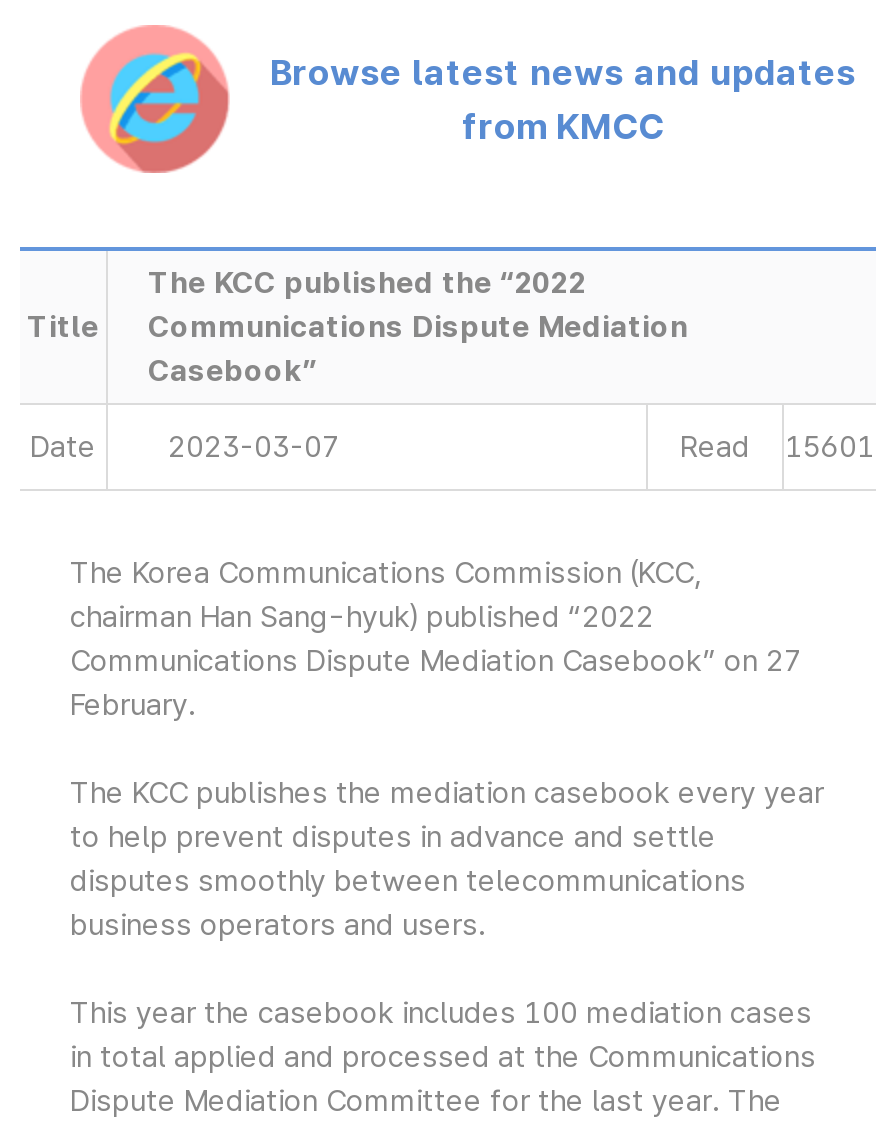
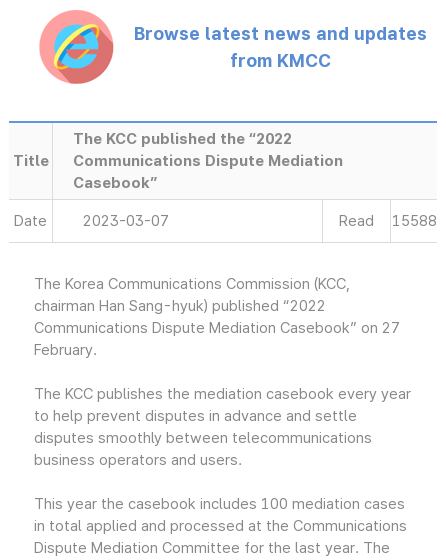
- Read 15601
+ Read 15588
